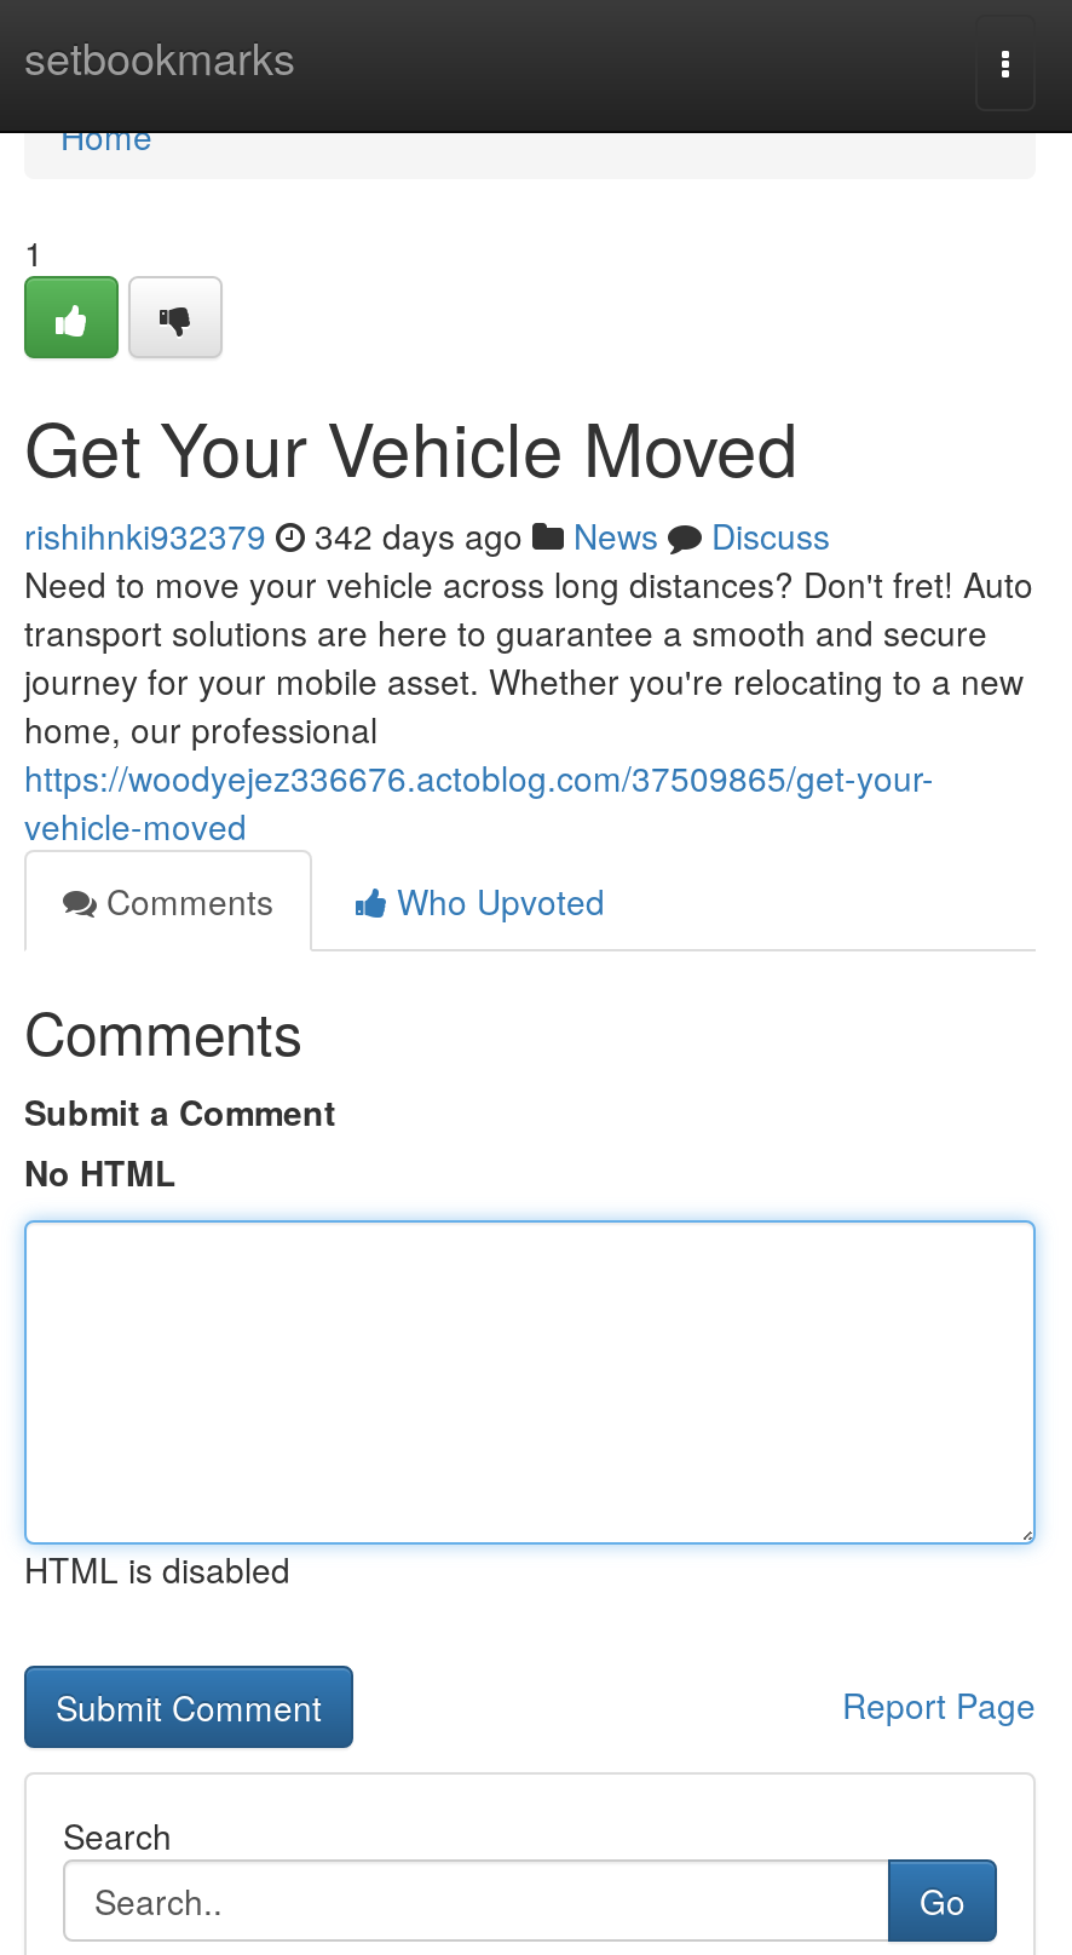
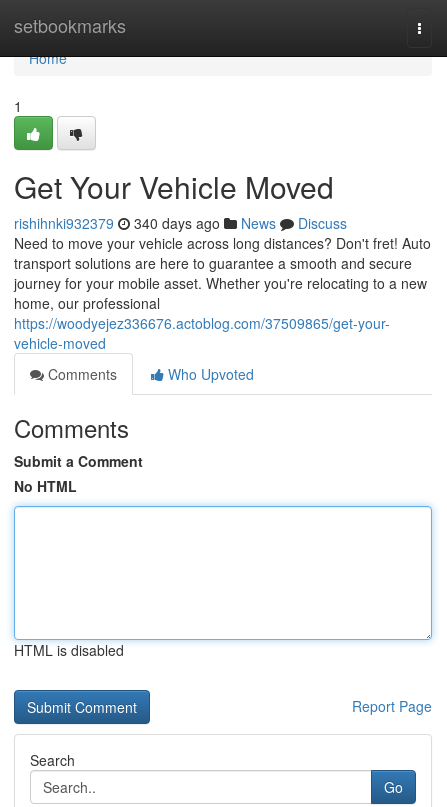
- rishihnki932379 342 days ago News Discuss
+ rishihnki932379 340 days ago News Discuss
